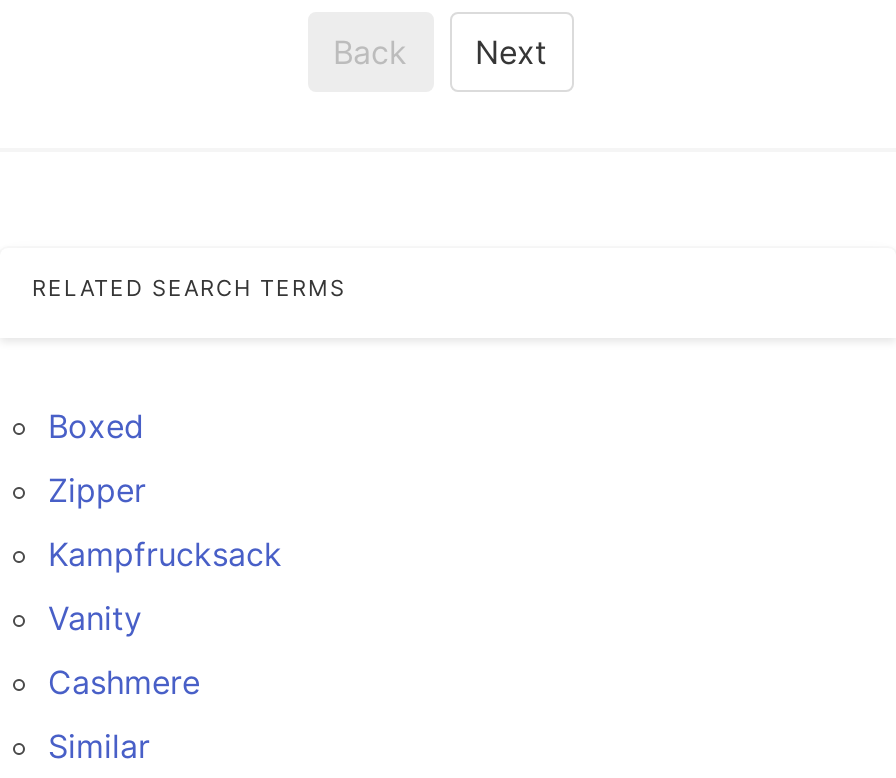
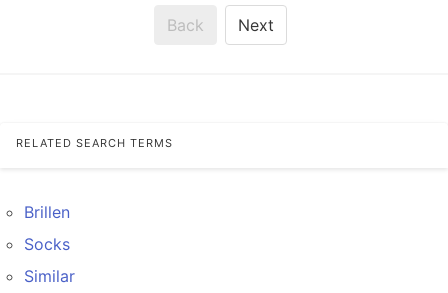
- Boxed
- Zipper
- Kampfrucksack
- Vanity
- Cashmere
+ Brillen
+ Socks
